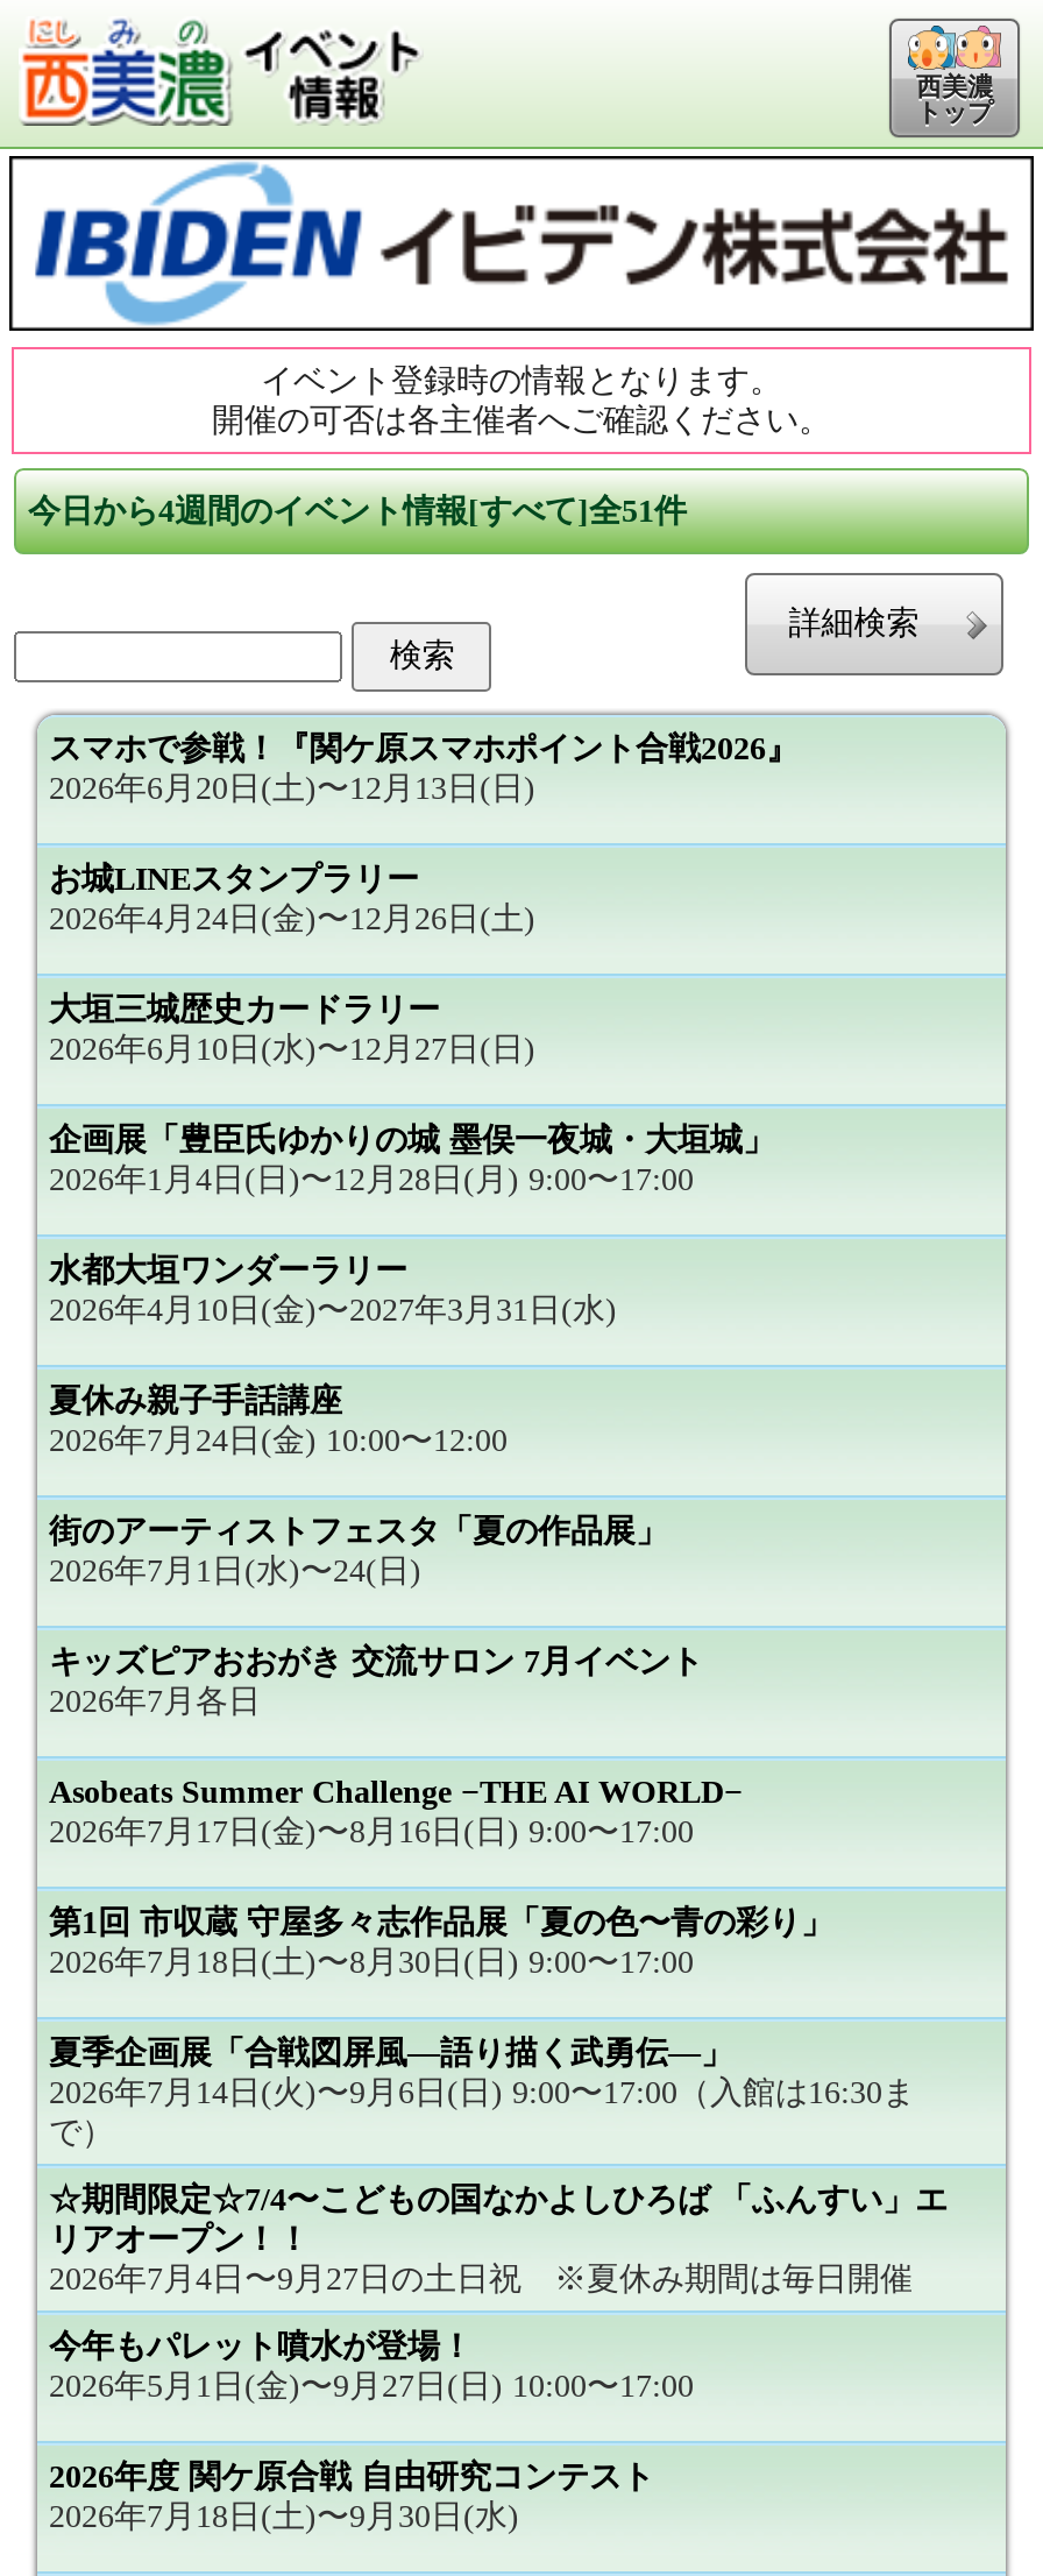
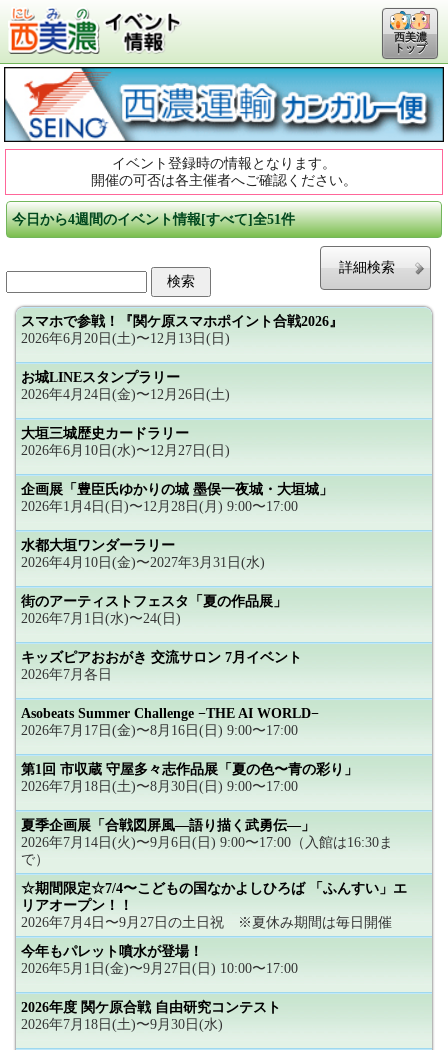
- [image]
+ [image]

- 夏休み親子手話講座
- 2026年7月24日(金) 10:00〜12:00
